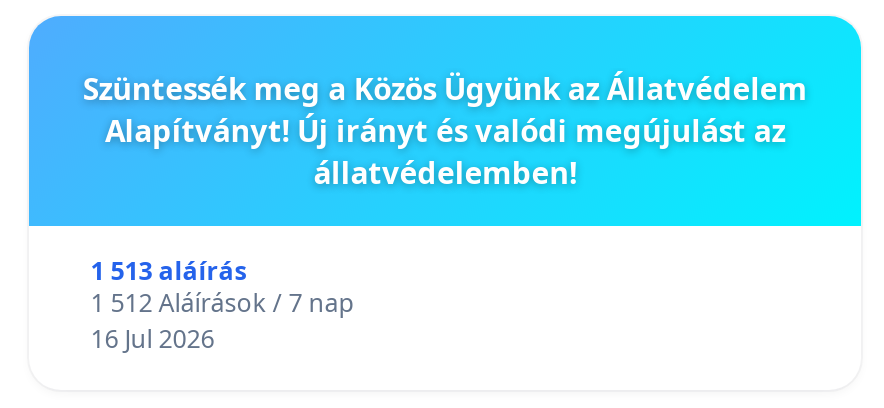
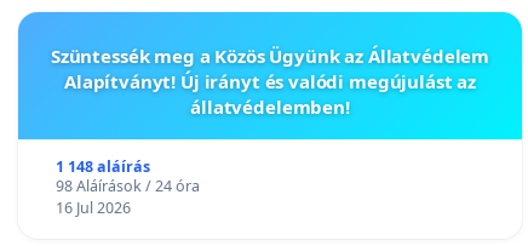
- 1 513 aláírás
+ 1 148 aláírás

- 1 512 Aláírások / 7 nap
+ 98 Aláírások / 24 óra
